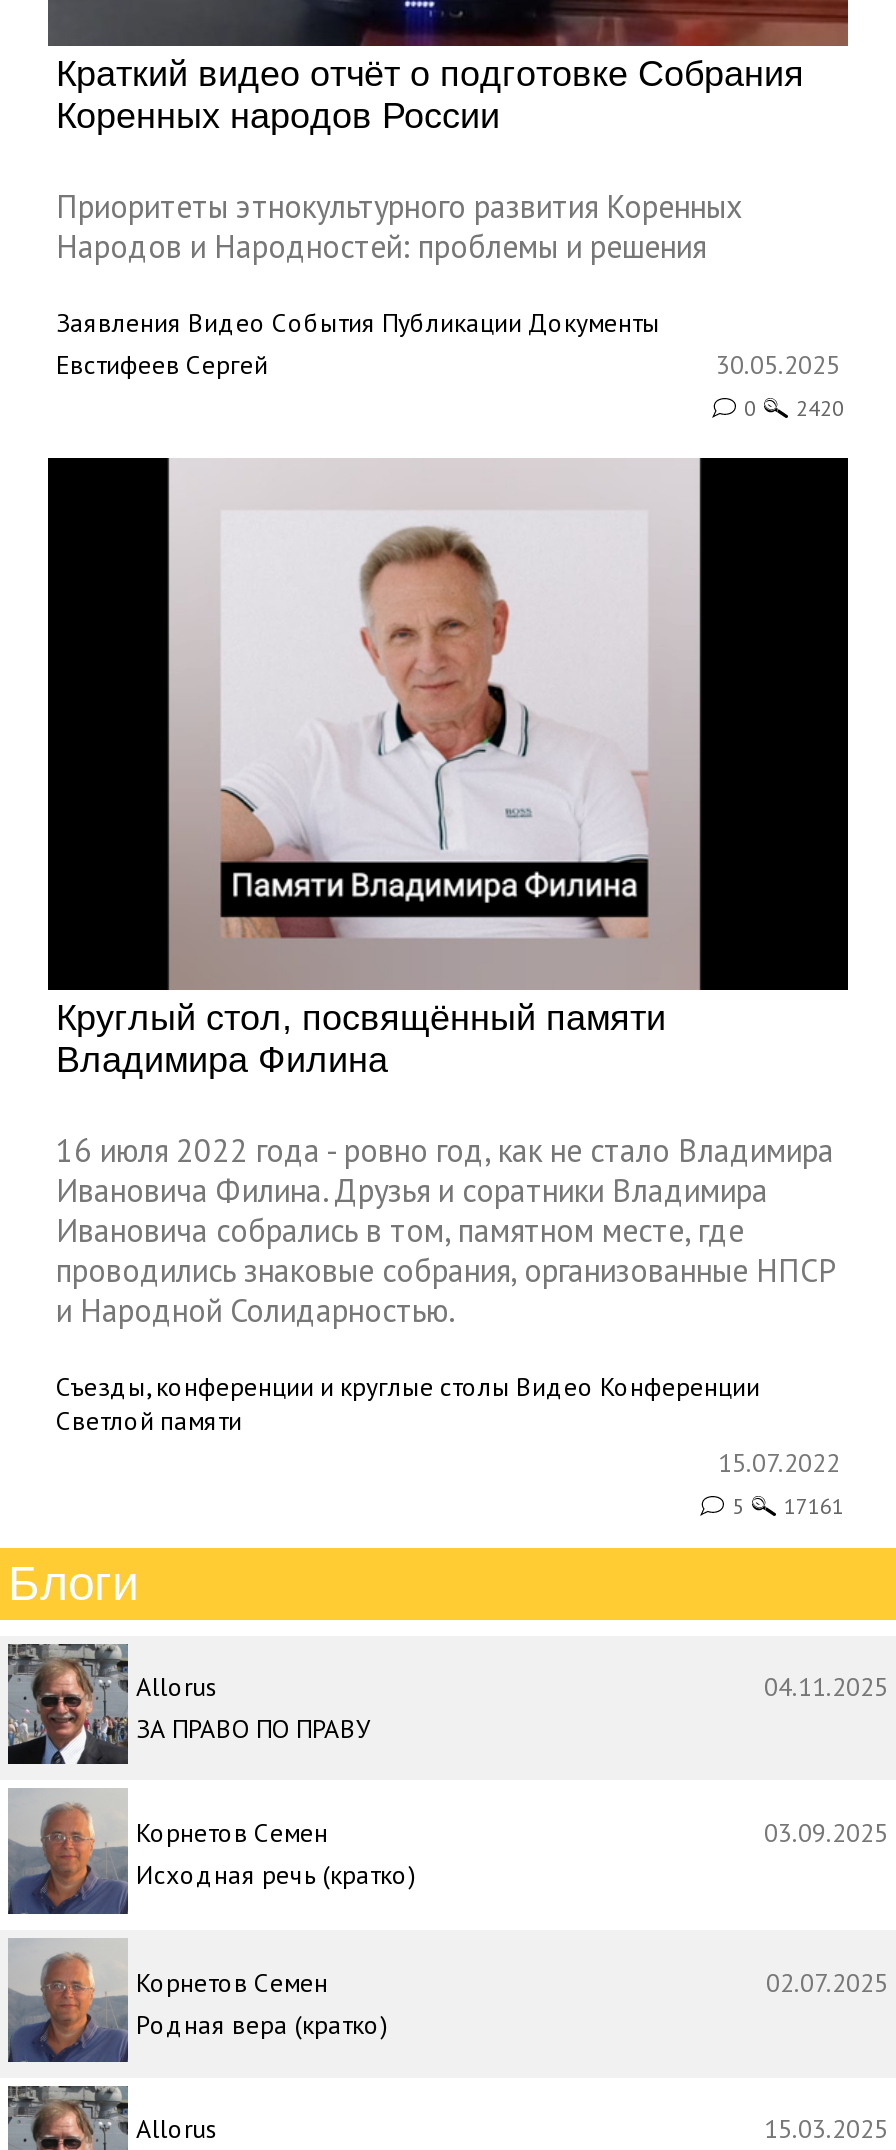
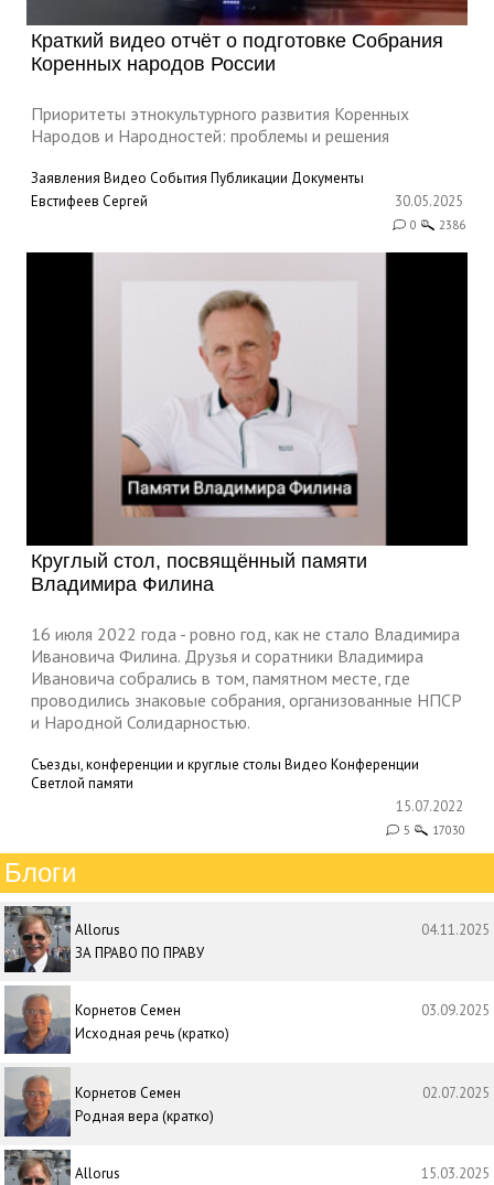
- 0 2420
+ 0 2386

- 5 17161
+ 5 17030
